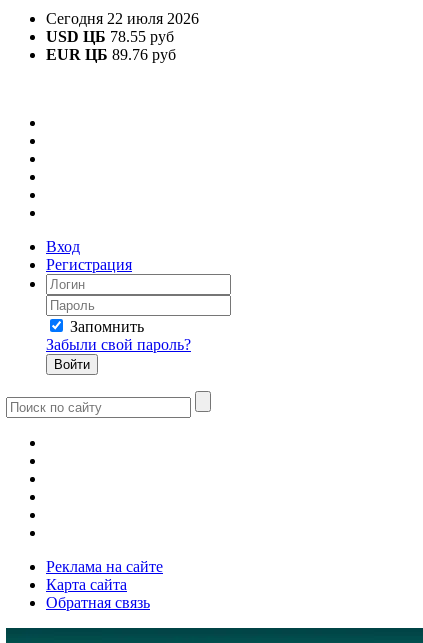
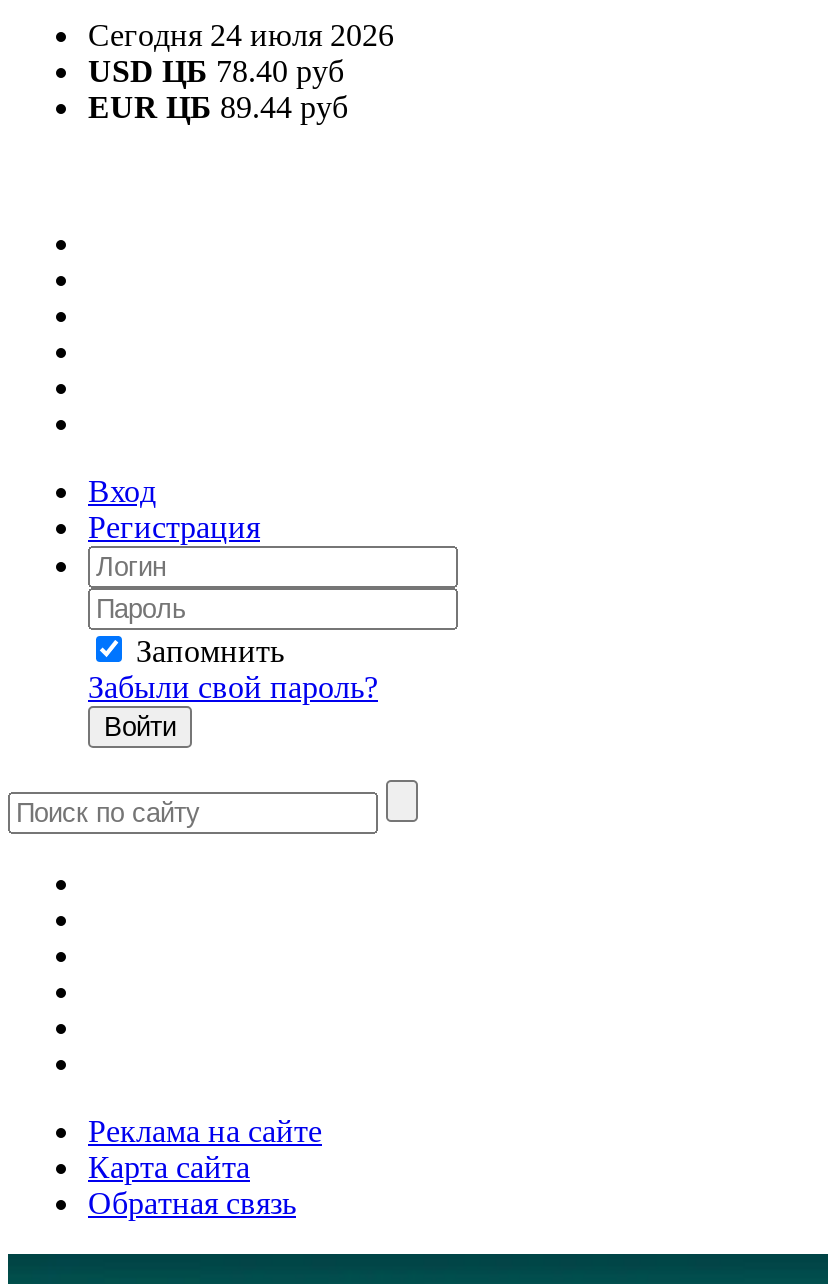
- Сегодня 22 июля 2026
+ Сегодня 24 июля 2026

- USD ЦБ 78.55 руб
+ USD ЦБ 78.40 руб

- EUR ЦБ 89.76 руб
+ EUR ЦБ 89.44 руб
